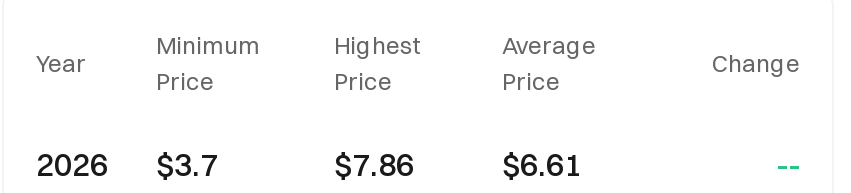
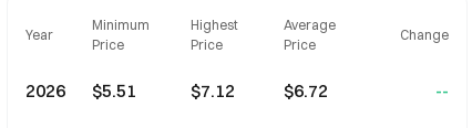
- 2026 $3.7
+ 2026 $5.51

- $7.86
+ $7.12

- $6.61
+ $6.72
